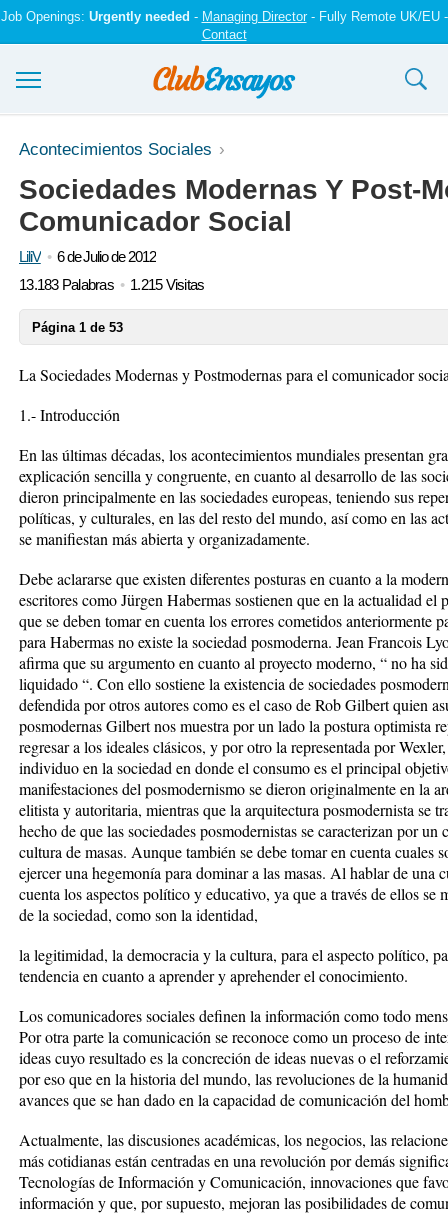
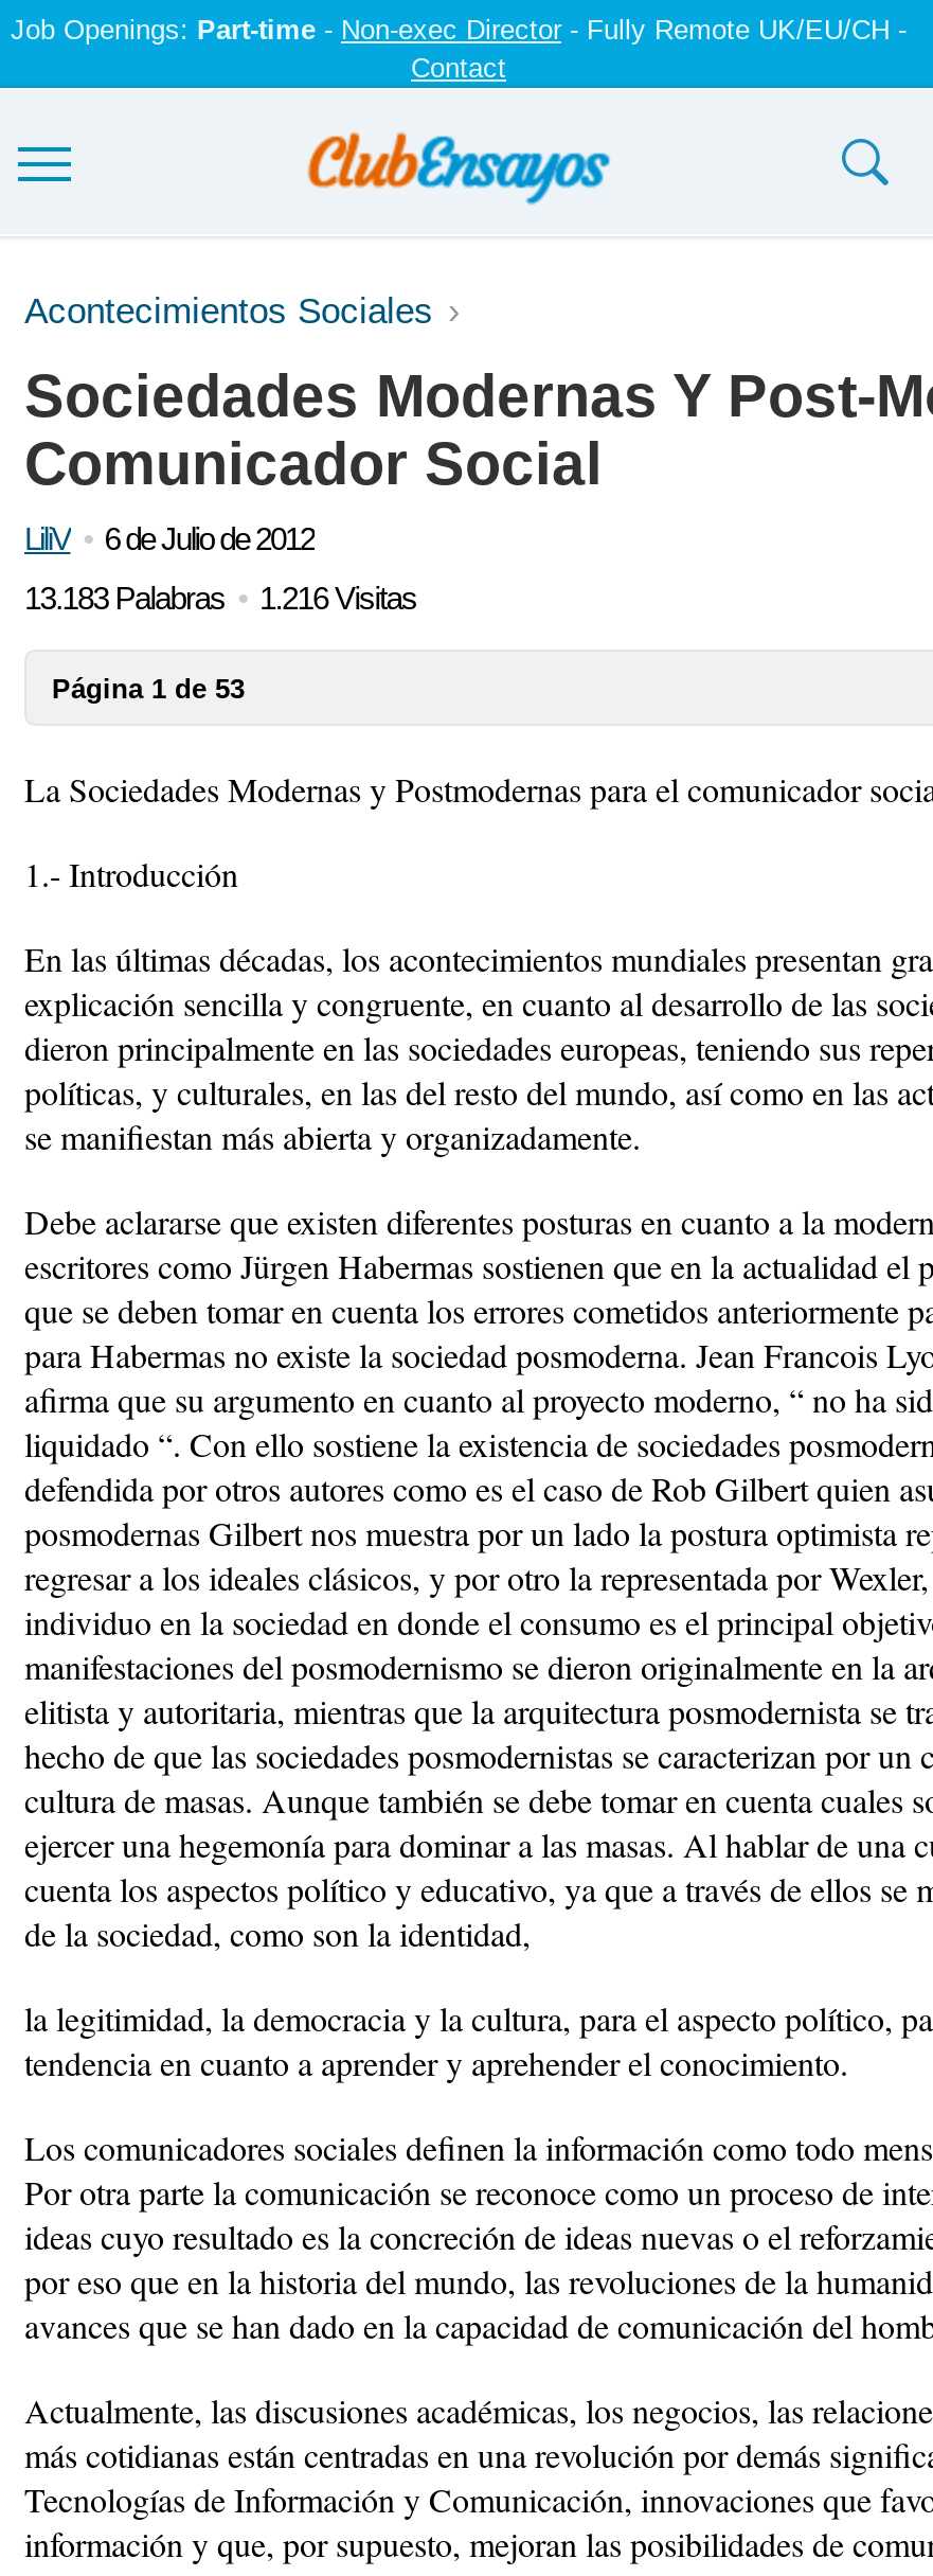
- Job Openings: Urgently needed - Managing Director - Fully Remote UK/EU -
+ Job Openings: Part-time - Non-exec Director - Fully Remote UK/EU/CH -

- 13.183 Palabras 1.215 Visitas
+ 13.183 Palabras 1.216 Visitas
